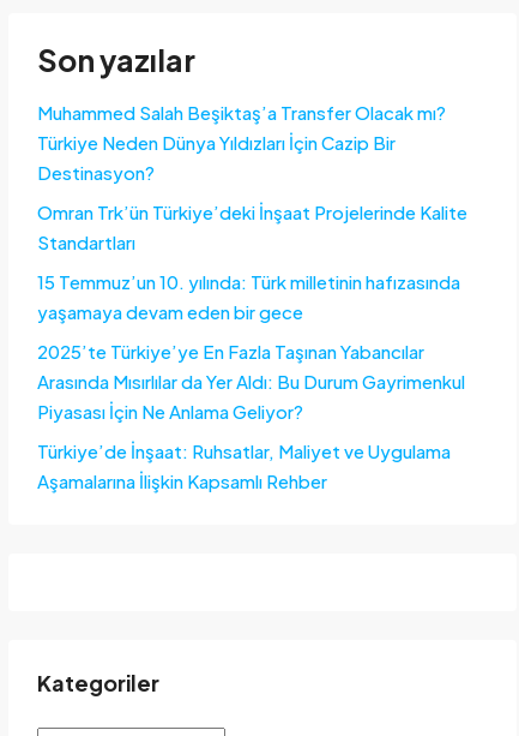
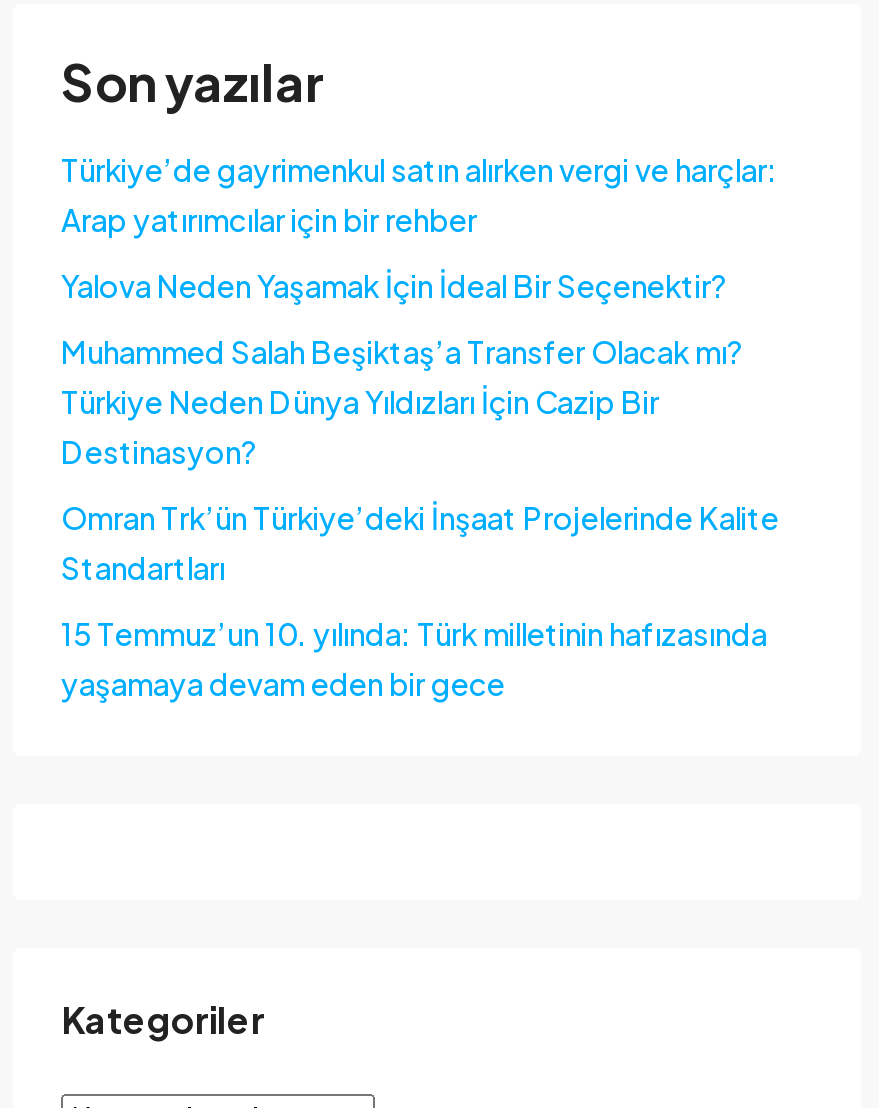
+ Türkiye’de gayrimenkul satın alırken vergi ve harçlar:
+ Arap yatırımcılar için bir rehber
+ Yalova Neden Yaşamak İçin İdeal Bir Seçenektir?

moved down: Muhammed Salah Beşiktaş’a Transfer Olacak mı? | Türkiye Neden Dünya Yıldızları İçin Cazip Bir | Destinasyon? | Omran Trk’ün Türkiye’deki İnşaat Projelerinde Kalite | Standartları | 15 Temmuz’un 10. yılında: Türk milletinin hafızasında | yaşamaya devam eden bir gece

- 2025’te Türkiye’ye En Fazla Taşınan Yabancılar
- Arasında Mısırlılar da Yer Aldı: Bu Durum Gayrimenkul
- Piyasası İçin Ne Anlama Geliyor?
- Türkiye’de İnşaat: Ruhsatlar, Maliyet ve Uygulama
- Aşamalarına İlişkin Kapsamlı Rehber
